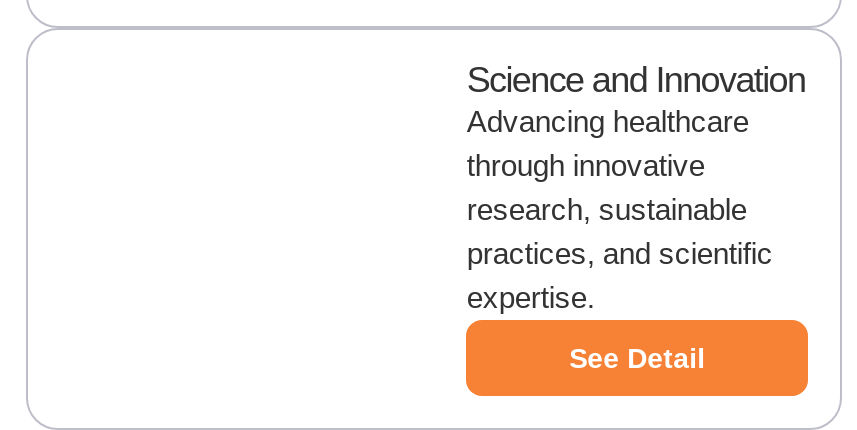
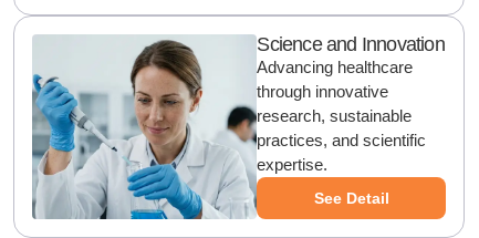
+ [image]
